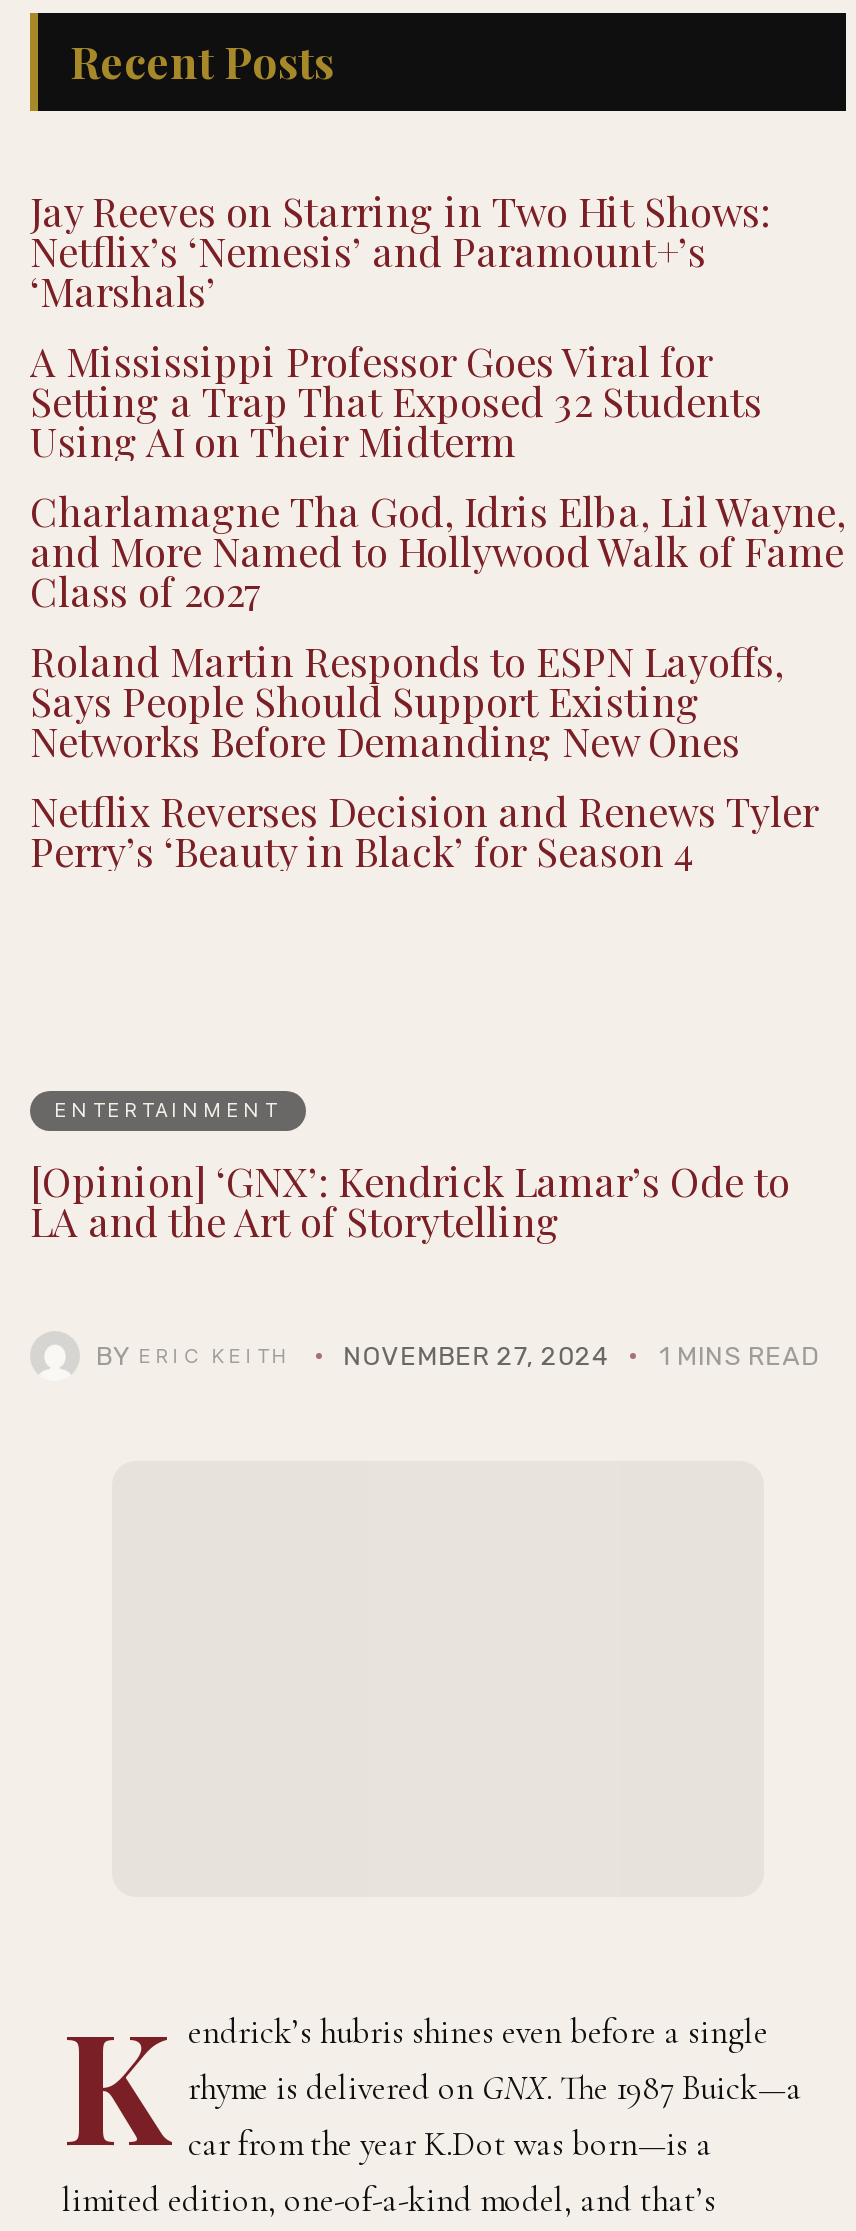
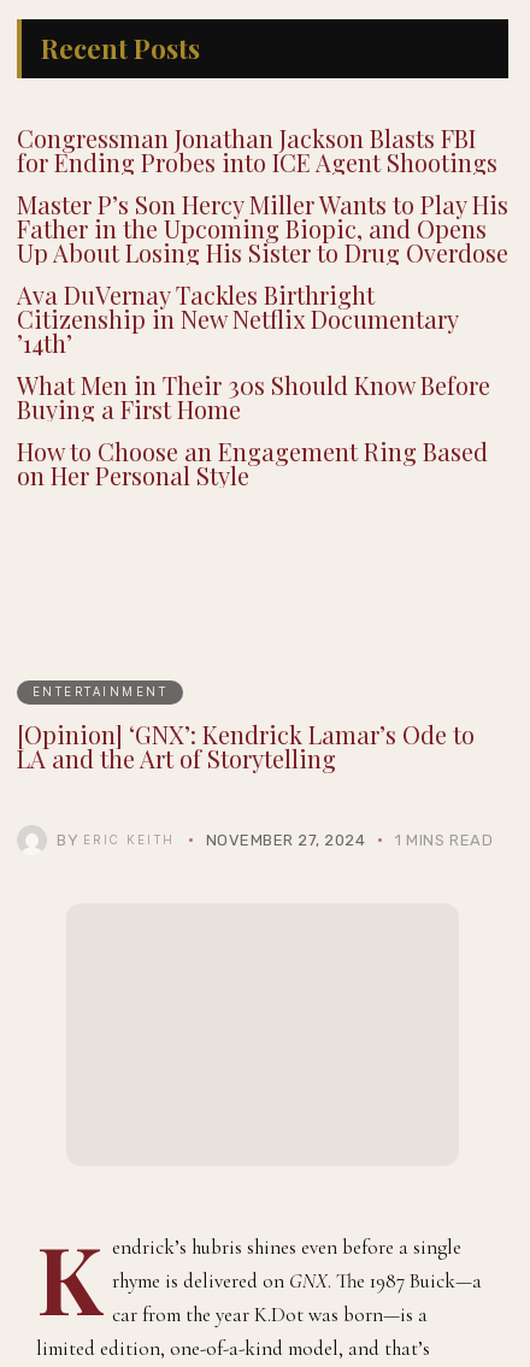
- Jay Reeves on Starring in Two Hit Shows:
- Netflix’s ‘Nemesis’ and Paramount+’s
- ‘Marshals’
- A Mississippi Professor Goes Viral for
- Setting a Trap That Exposed 32 Students
- Using AI on Their Midterm
- Charlamagne Tha God, Idris Elba, Lil Wayne,
- and More Named to Hollywood Walk of Fame
- Class of 2027
- Roland Martin Responds to ESPN Layoffs,
- Says People Should Support Existing
- Networks Before Demanding New Ones
- Netflix Reverses Decision and Renews Tyler
- Perry’s ‘Beauty in Black’ for Season 4
+ Congressman Jonathan Jackson Blasts FBI
+ for Ending Probes into ICE Agent Shootings
+ Master P’s Son Hercy Miller Wants to Play His
+ Father in the Upcoming Biopic, and Opens
+ Up About Losing His Sister to Drug Overdose
+ Ava DuVernay Tackles Birthright
+ Citizenship in New Netflix Documentary
+ ’14th’
+ What Men in Their 30s Should Know Before
+ Buying a First Home
+ How to Choose an Engagement Ring Based
+ on Her Personal Style
